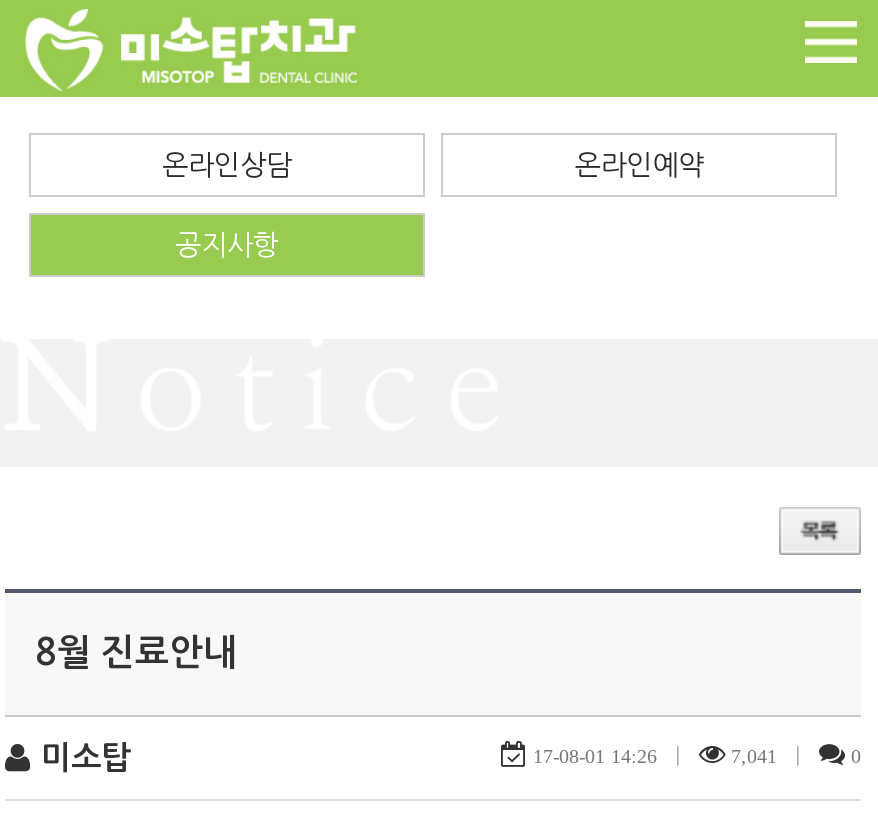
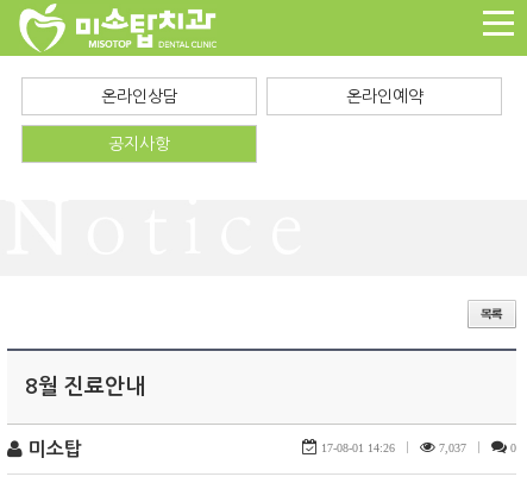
- 7,041
+ 7,037
